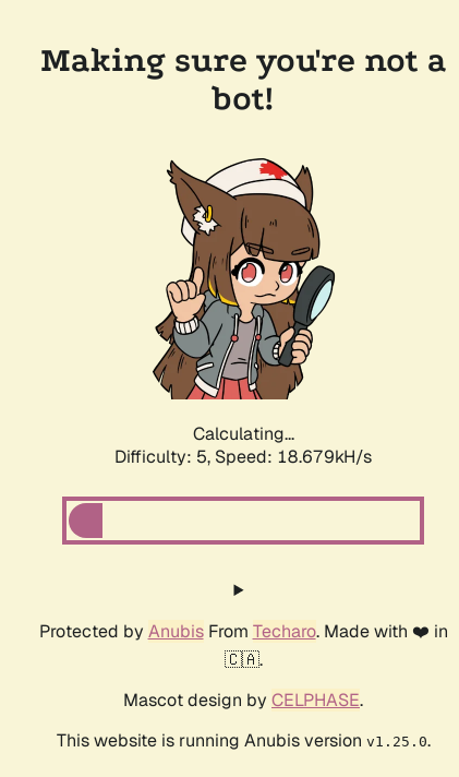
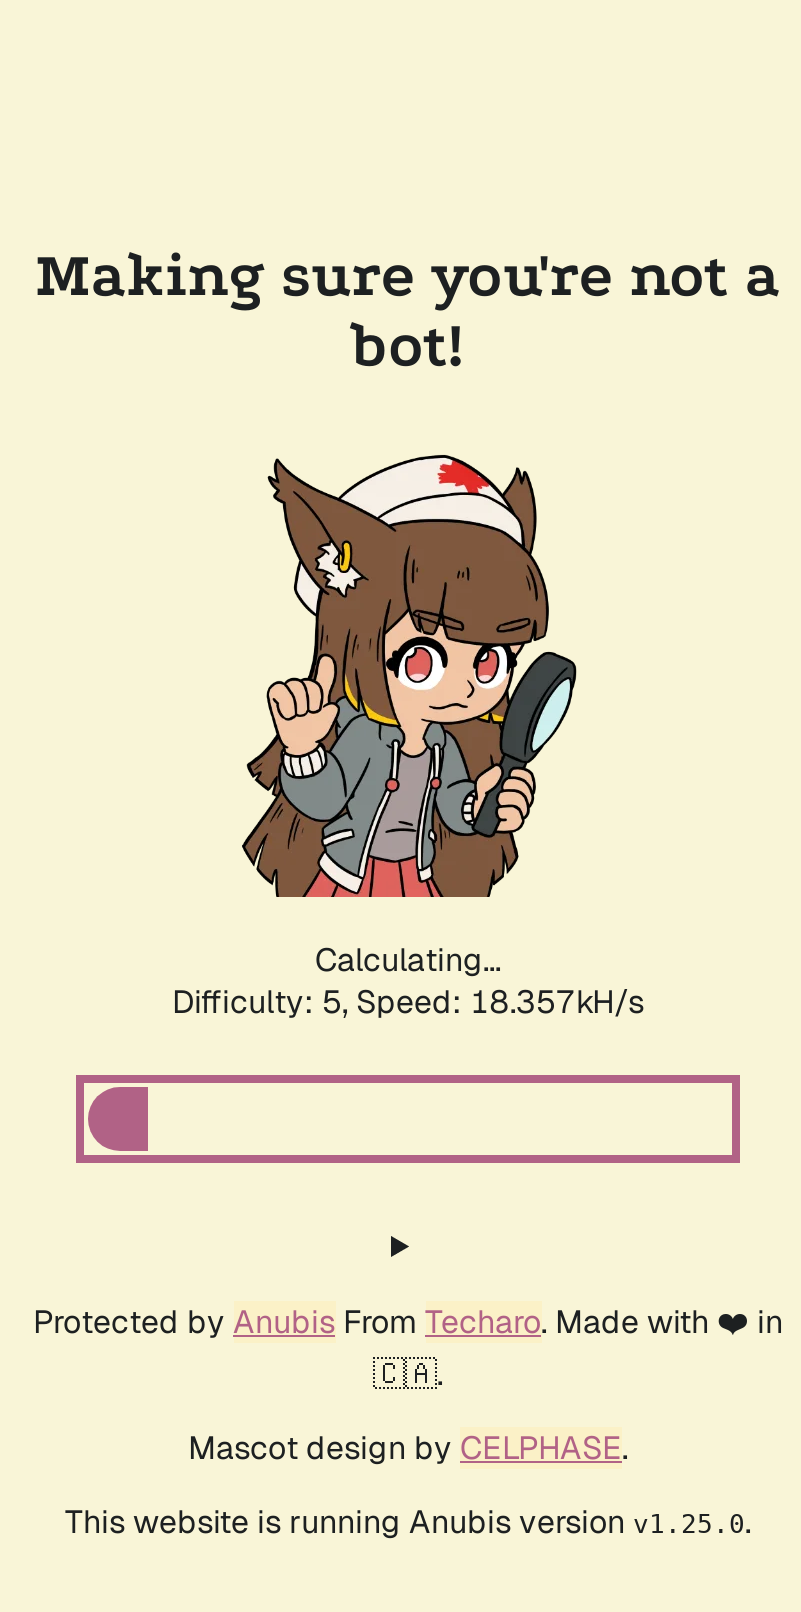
- Difficulty: 5, Speed: 18.679kH/s
+ Difficulty: 5, Speed: 18.357kH/s
